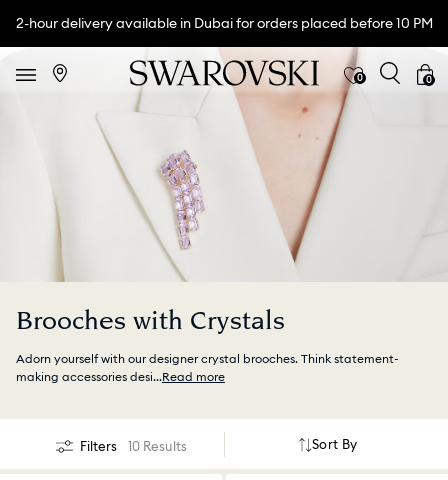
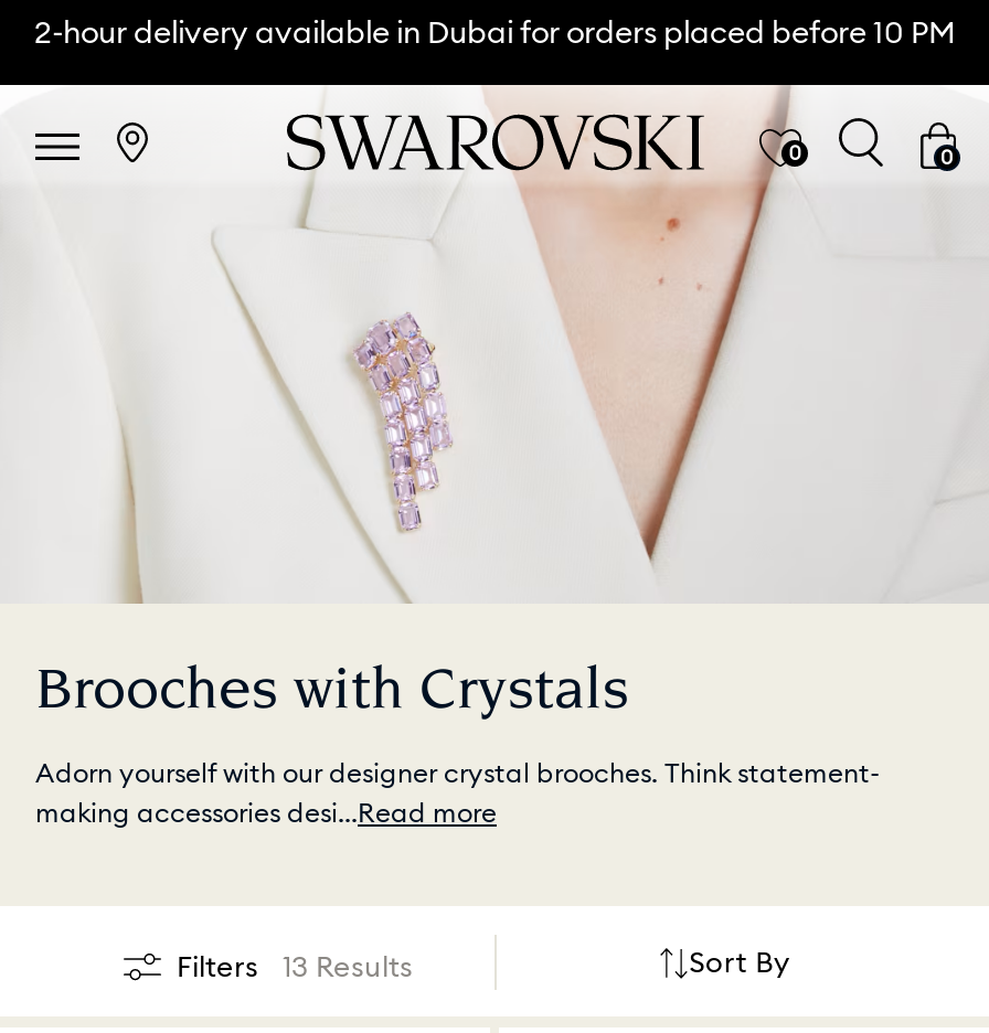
- Filters 10 Results
+ Filters 13 Results
